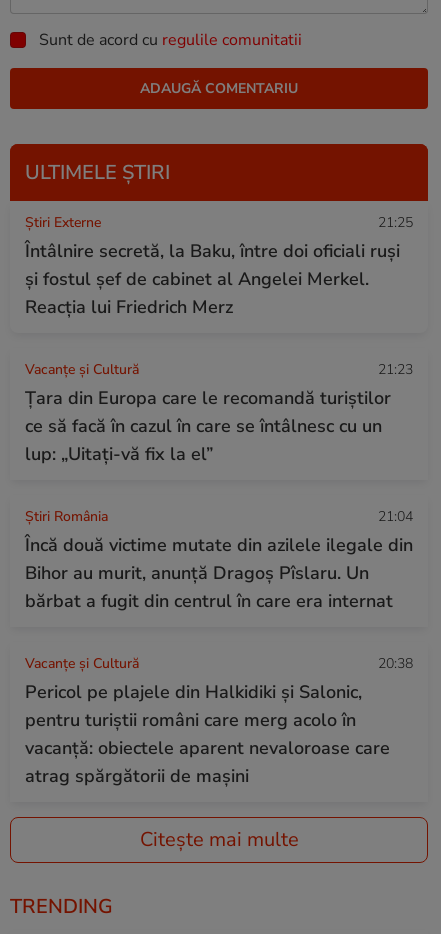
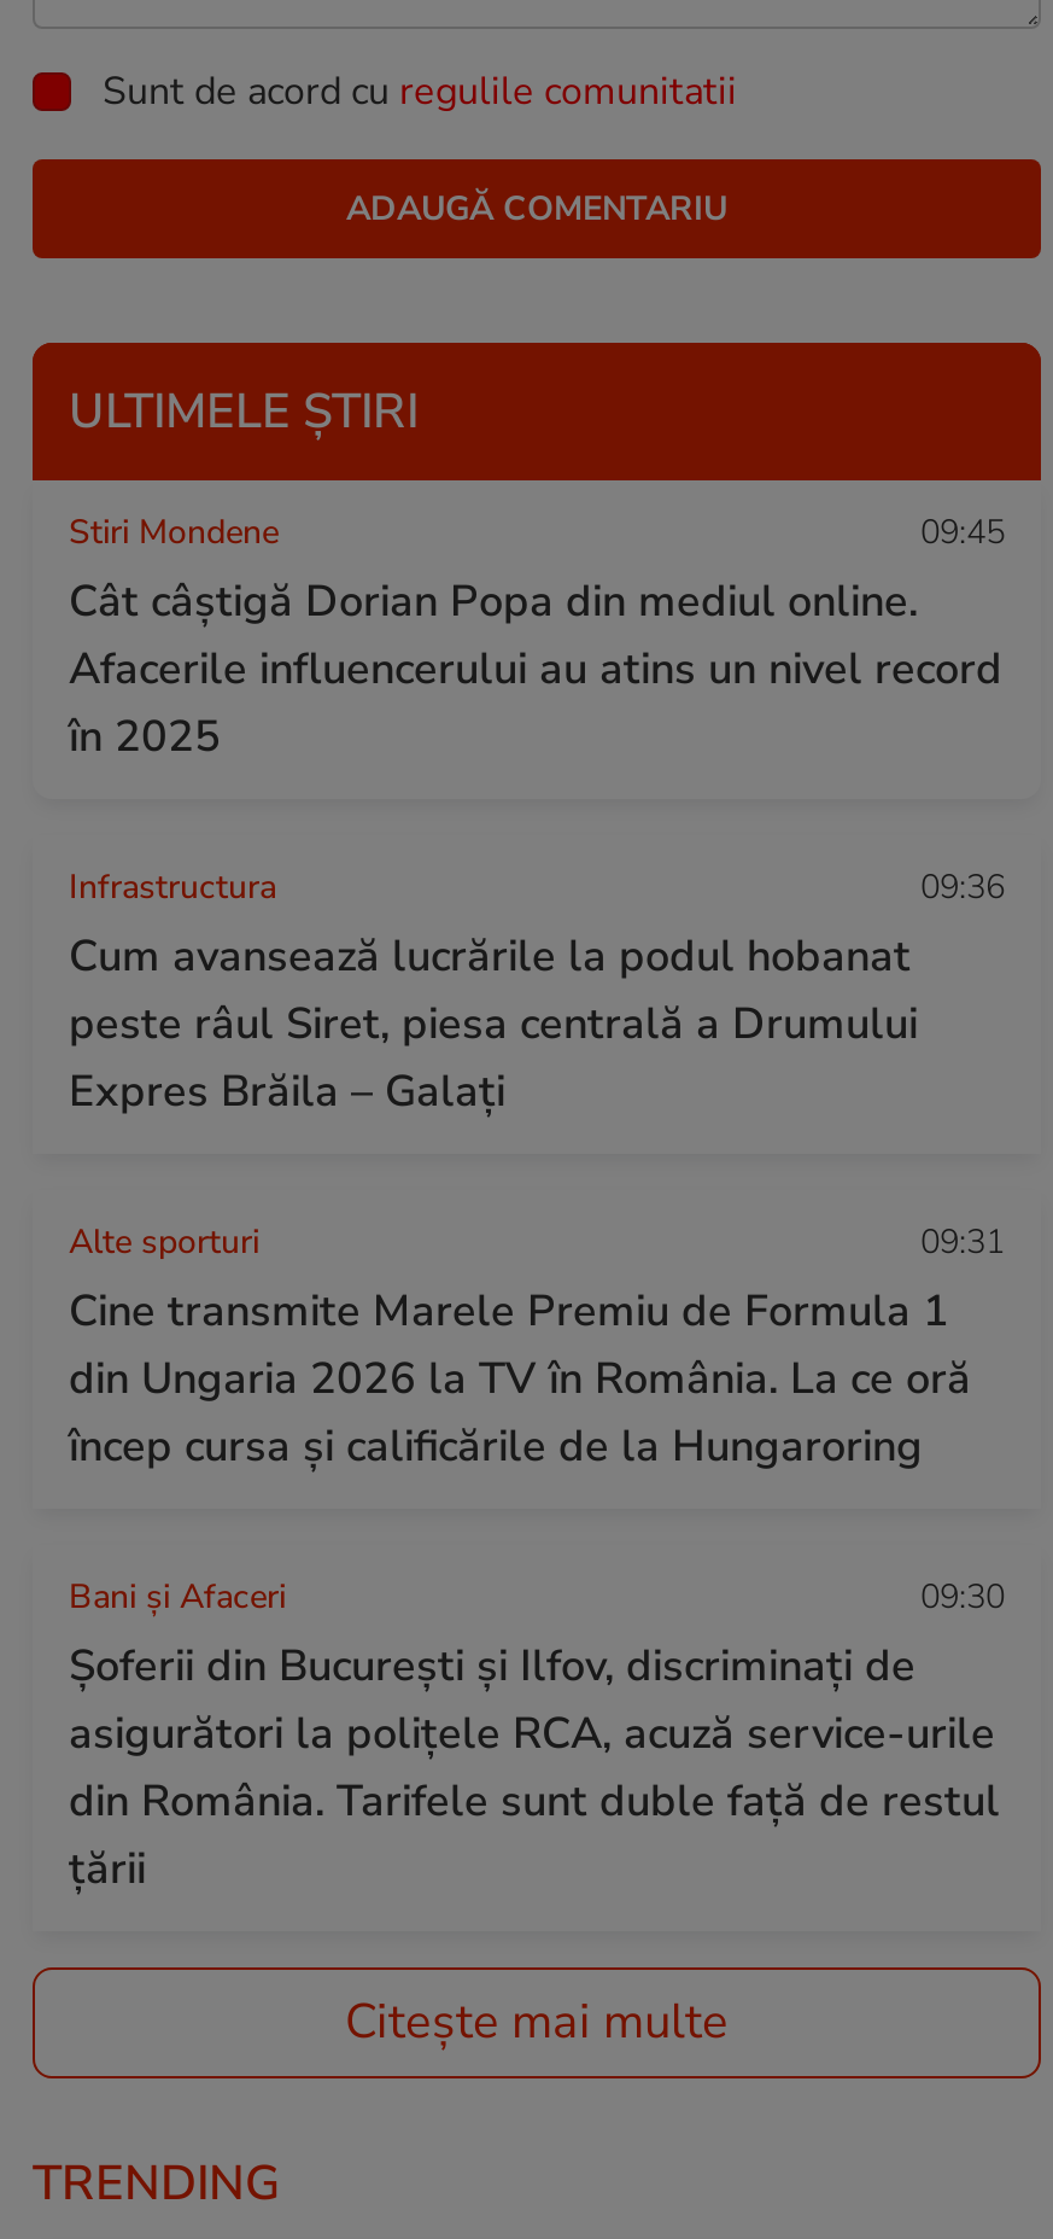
- Știri Externe
- 21:25
- Întâlnire secretă, la Baku, între doi oficiali ruși
- și fostul șef de cabinet al Angelei Merkel.
- Reacția lui Friedrich Merz
+ Stiri Mondene
+ 09:45
+ Cât câștigă Dorian Popa din mediul online.
+ Afacerile influencerului au atins un nivel record
+ în 2025

- Vacanțe și Cultură
- 21:23
- Țara din Europa care le recomandă turiștilor
- ce să facă în cazul în care se întâlnesc cu un
- lup: „Uitați-vă fix la el”
+ Infrastructura
+ 09:36
+ Cum avansează lucrările la podul hobanat
+ peste râul Siret, piesa centrală a Drumului
+ Expres Brăila – Galați

- Știri România
- 21:04
- Încă două victime mutate din azilele ilegale din
- Bihor au murit, anunță Dragoș Pîslaru. Un
- bărbat a fugit din centrul în care era internat
+ Alte sporturi
+ 09:31
+ Cine transmite Marele Premiu de Formula 1
+ din Ungaria 2026 la TV în România. La ce oră
+ încep cursa și calificările de la Hungaroring

- Vacanțe și Cultură
- 20:38
- Pericol pe plajele din Halkidiki și Salonic,
- pentru turiștii români care merg acolo în
- vacanță: obiectele aparent nevaloroase care
- atrag spărgătorii de mașini
+ Bani și Afaceri
+ 09:30
+ Șoferii din București și Ilfov, discriminați de
+ asigurători la polițele RCA, acuză service-urile
+ din România. Tarifele sunt duble față de restul
+ țării
